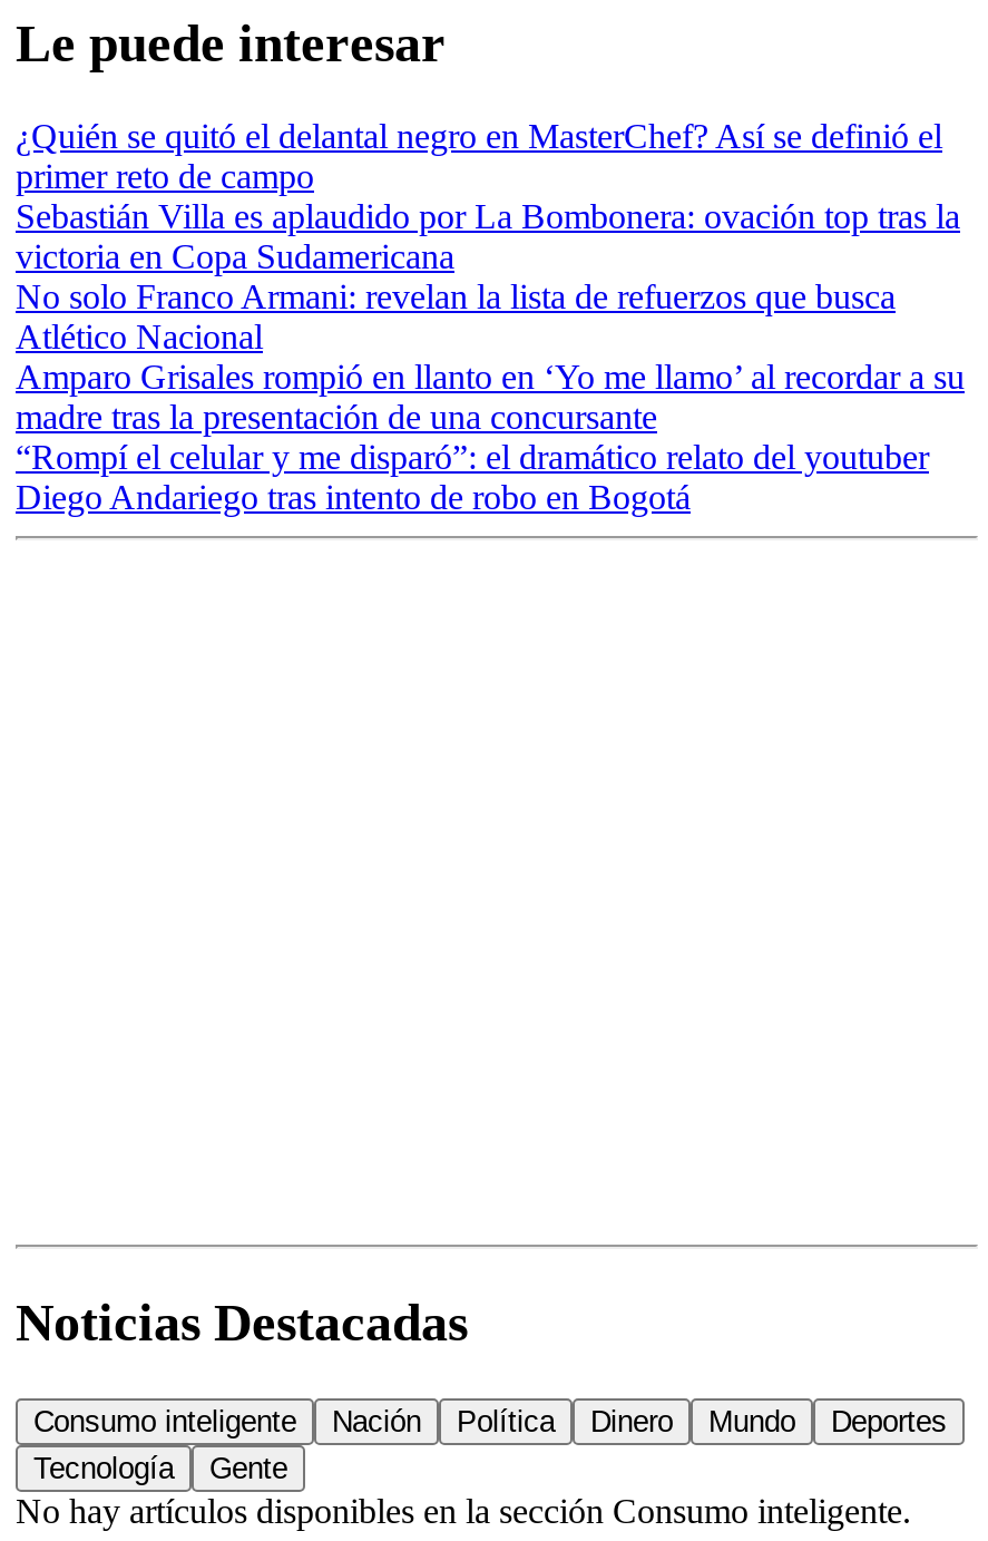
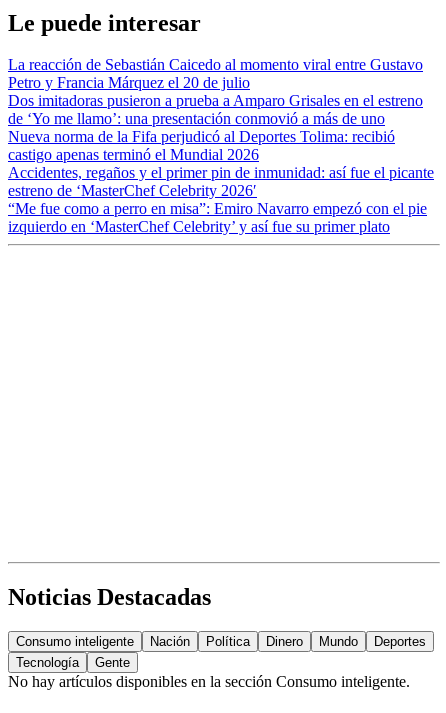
- ¿Quién se quitó el delantal negro en MasterChef? Así se definió el
- primer reto de campo
- Sebastián Villa es aplaudido por La Bombonera: ovación top tras la
- victoria en Copa Sudamericana
- No solo Franco Armani: revelan la lista de refuerzos que busca
- Atlético Nacional
- Amparo Grisales rompió en llanto en ‘Yo me llamo’ al recordar a su
- madre tras la presentación de una concursante
- “Rompí el celular y me disparó”: el dramático relato del youtuber
- Diego Andariego tras intento de robo en Bogotá
+ La reacción de Sebastián Caicedo al momento viral entre Gustavo
+ Petro y Francia Márquez el 20 de julio
+ Dos imitadoras pusieron a prueba a Amparo Grisales en el estreno
+ de ‘Yo me llamo’: una presentación conmovió a más de uno
+ Nueva norma de la Fifa perjudicó al Deportes Tolima: recibió
+ castigo apenas terminó el Mundial 2026
+ Accidentes, regaños y el primer pin de inmunidad: así fue el picante
+ estreno de ‘MasterChef Celebrity 2026′
+ “Me fue como a perro en misa”: Emiro Navarro empezó con el pie
+ izquierdo en ‘MasterChef Celebrity’ y así fue su primer plato
